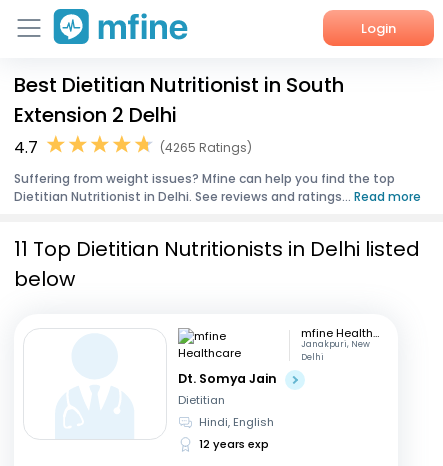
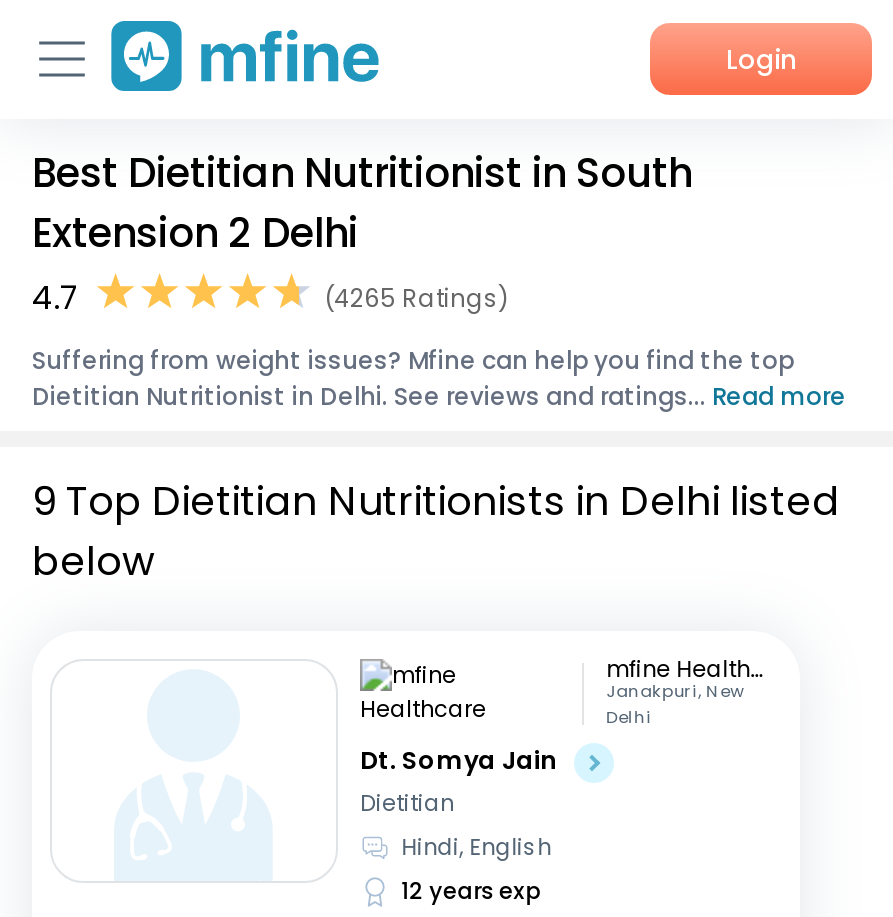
- 11 Top Dietitian Nutritionists in Delhi listed
+ 9 Top Dietitian Nutritionists in Delhi listed
